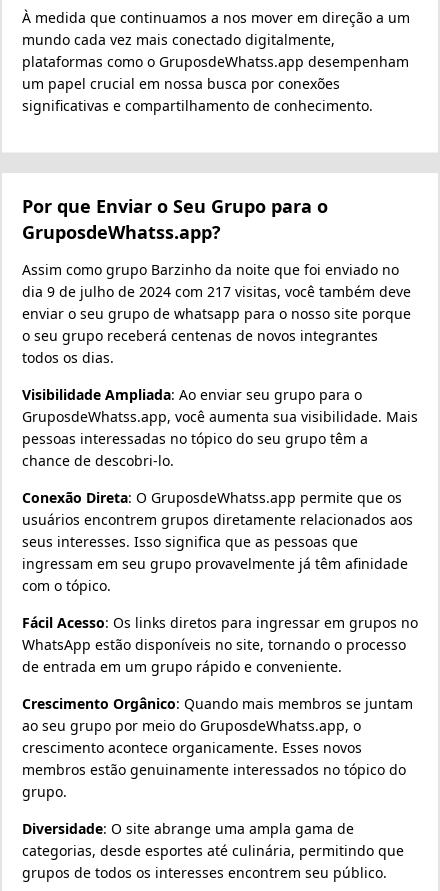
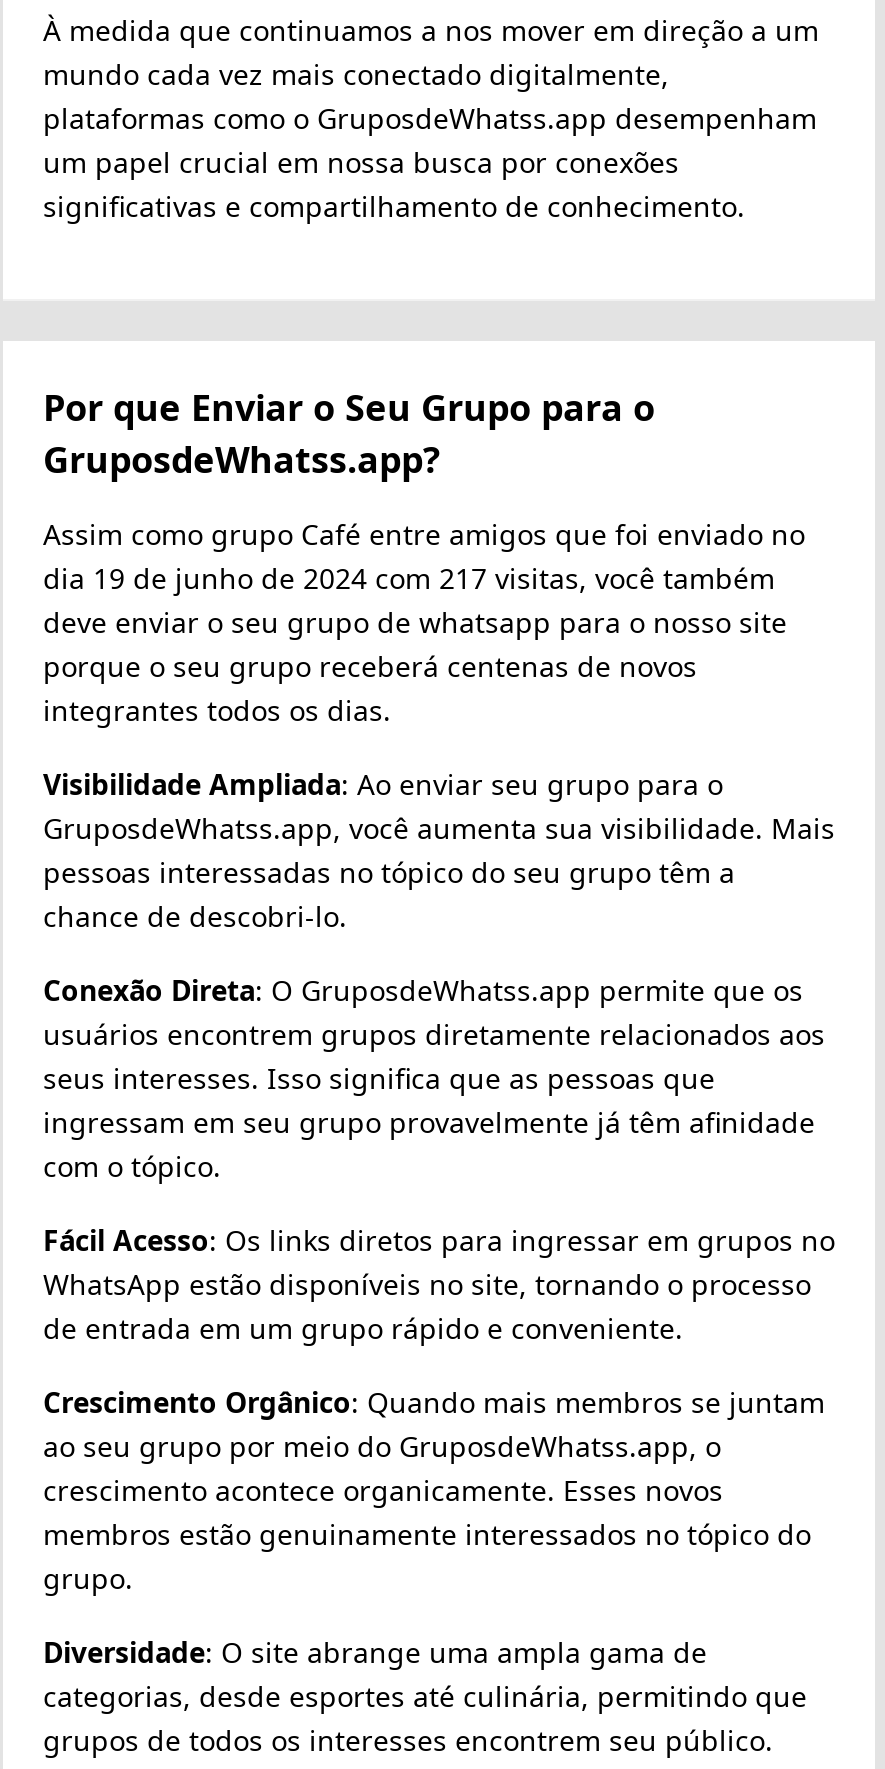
- Assim como grupo Barzinho da noite que foi enviado no
- dia 9 de julho de 2024 com 217 visitas, você também deve
- enviar o seu grupo de whatsapp para o nosso site porque
- o seu grupo receberá centenas de novos integrantes
- todos os dias.
+ Assim como grupo Café entre amigos que foi enviado no
+ dia 19 de junho de 2024 com 217 visitas, você também
+ deve enviar o seu grupo de whatsapp para o nosso site
+ porque o seu grupo receberá centenas de novos
+ integrantes todos os dias.
